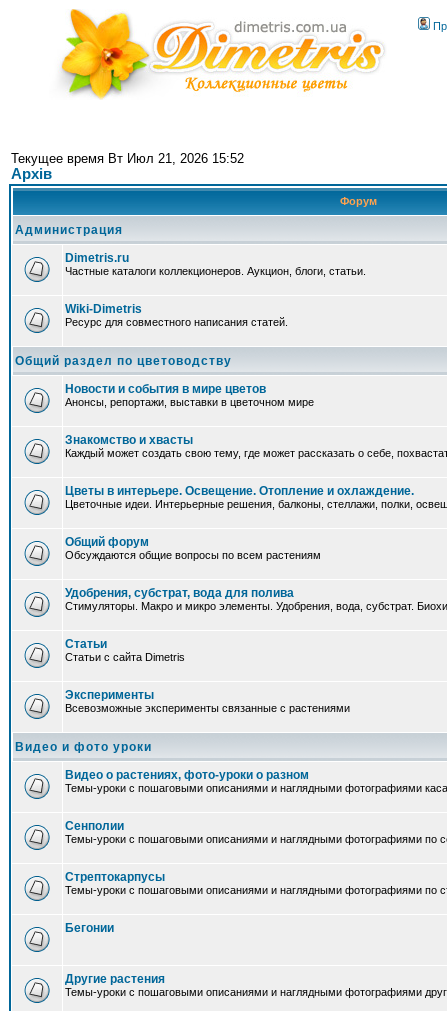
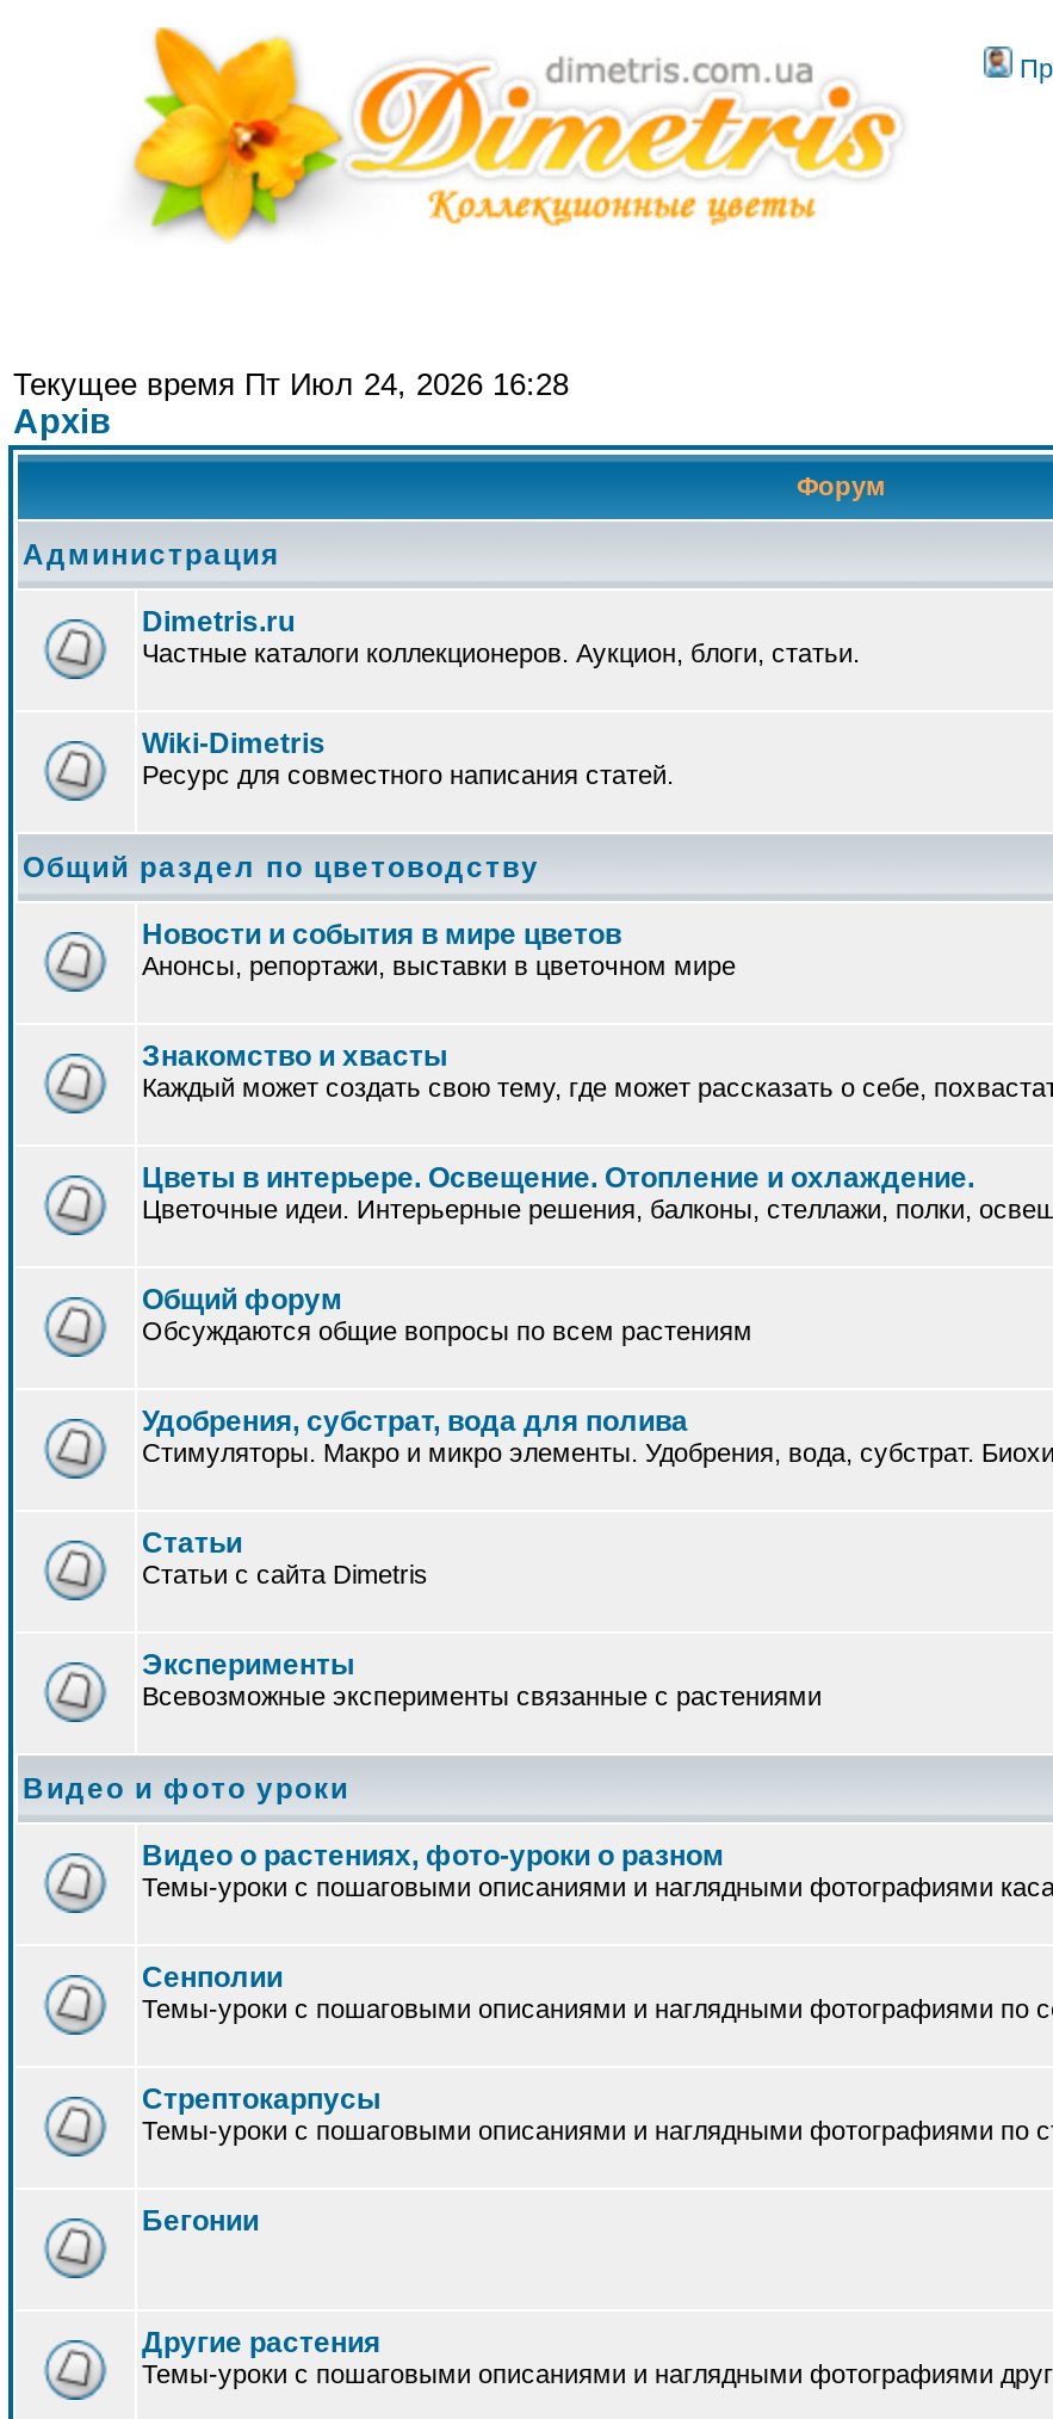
- Текущее время Вт Июл 21, 2026 15:52
+ Текущее время Пт Июл 24, 2026 16:28
